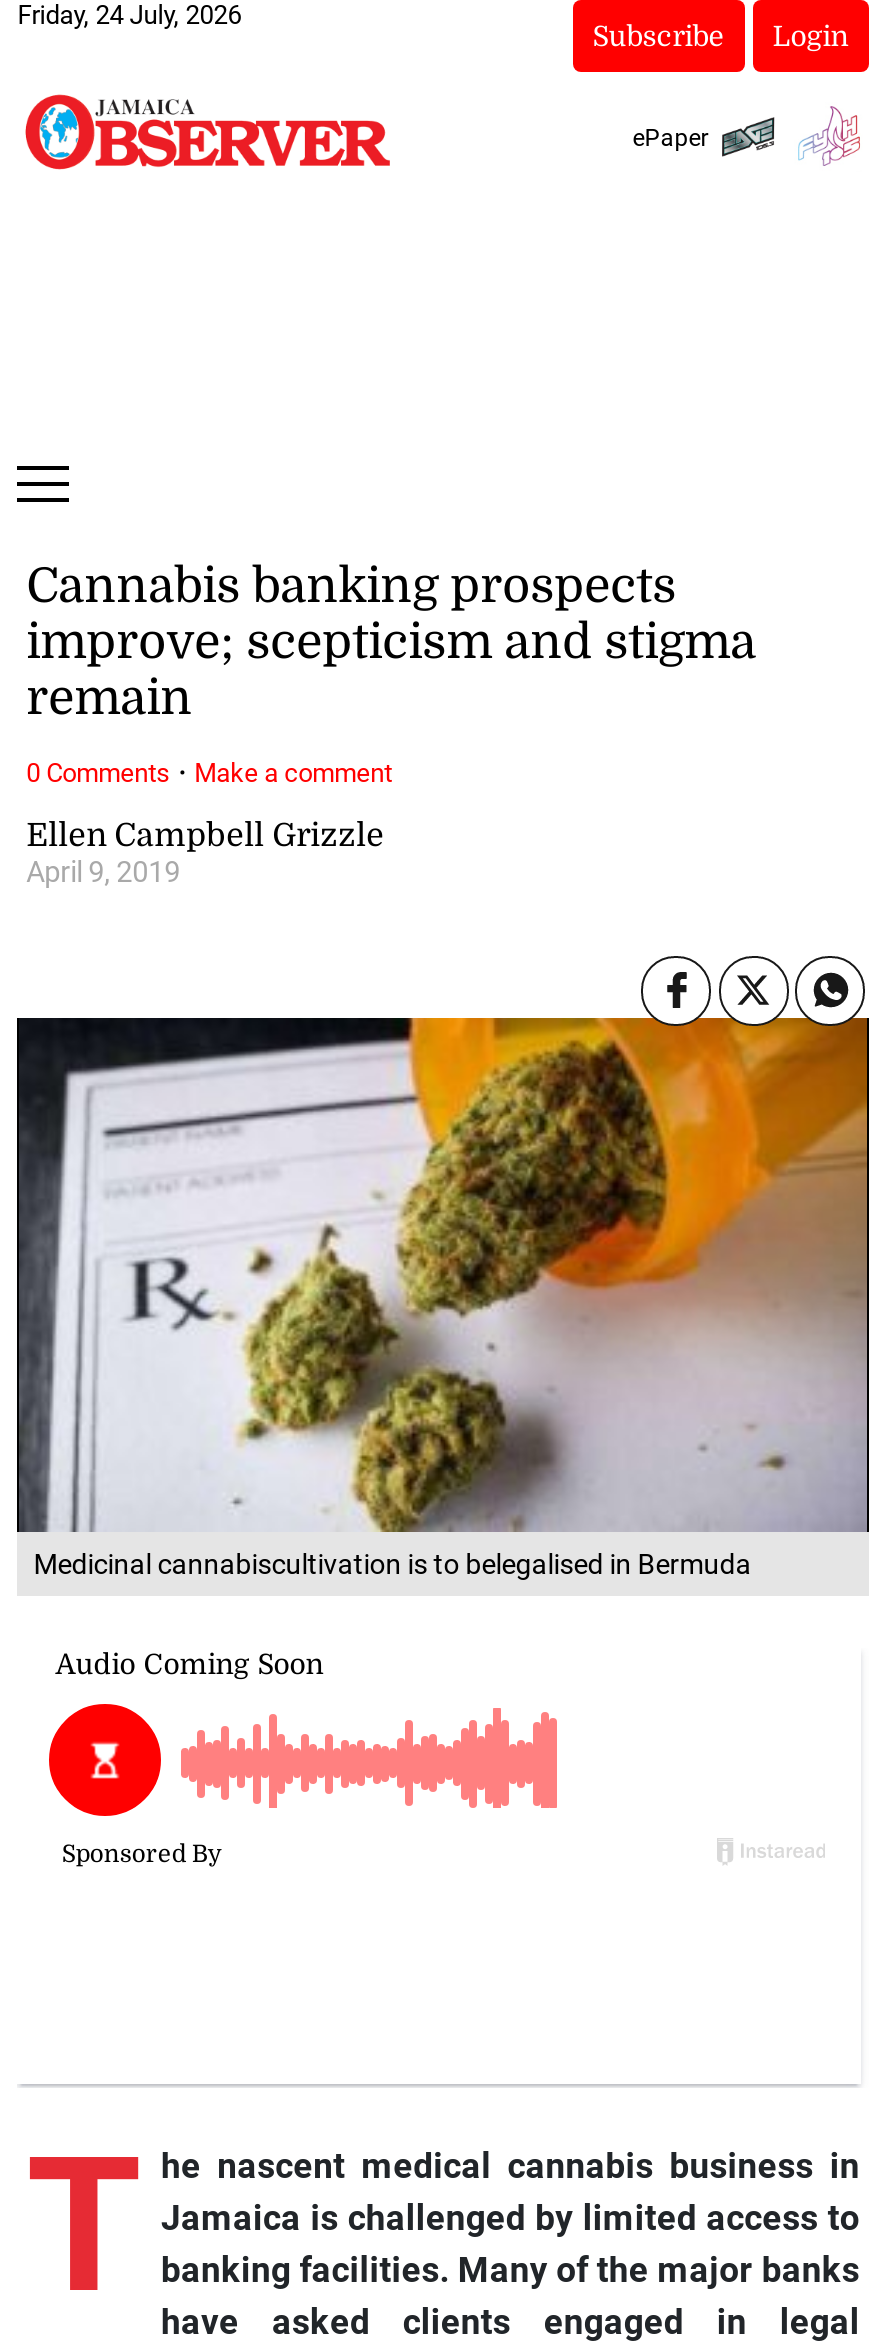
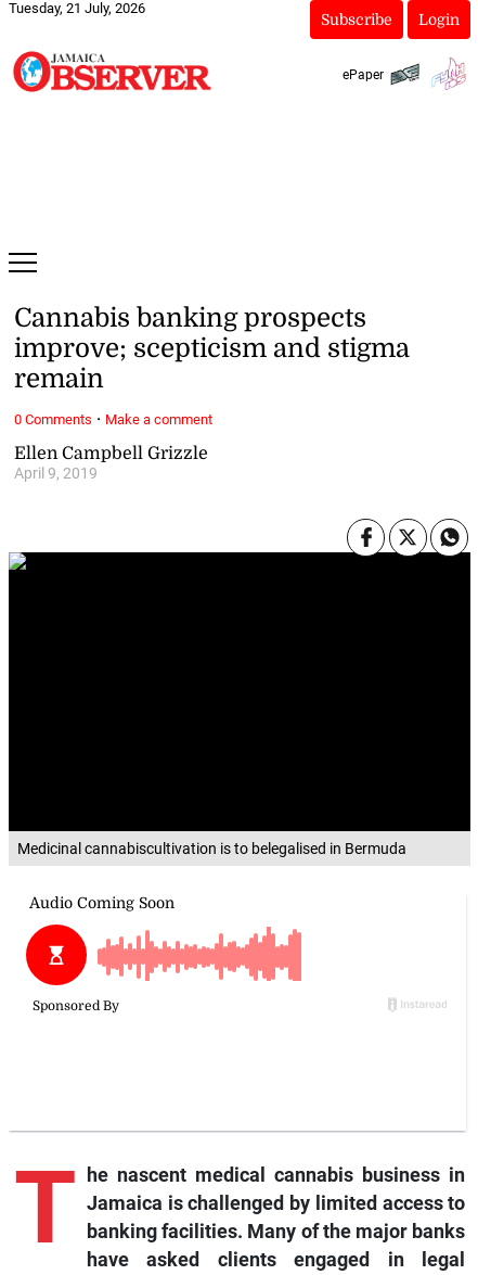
- Friday, 24 July, 2026
+ Tuesday, 21 July, 2026

- [image]
